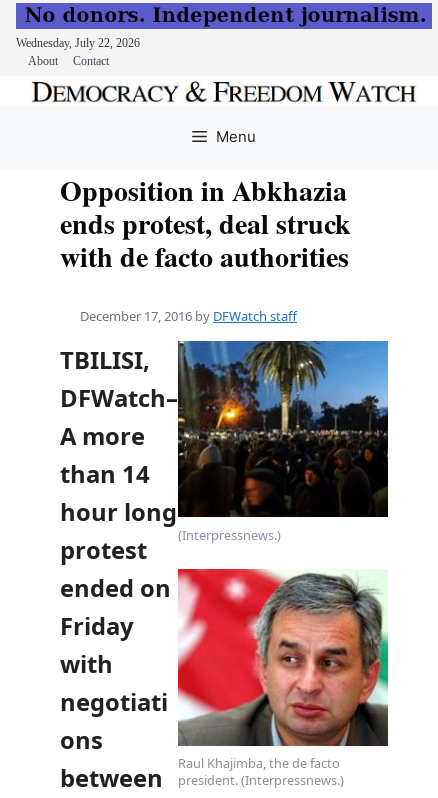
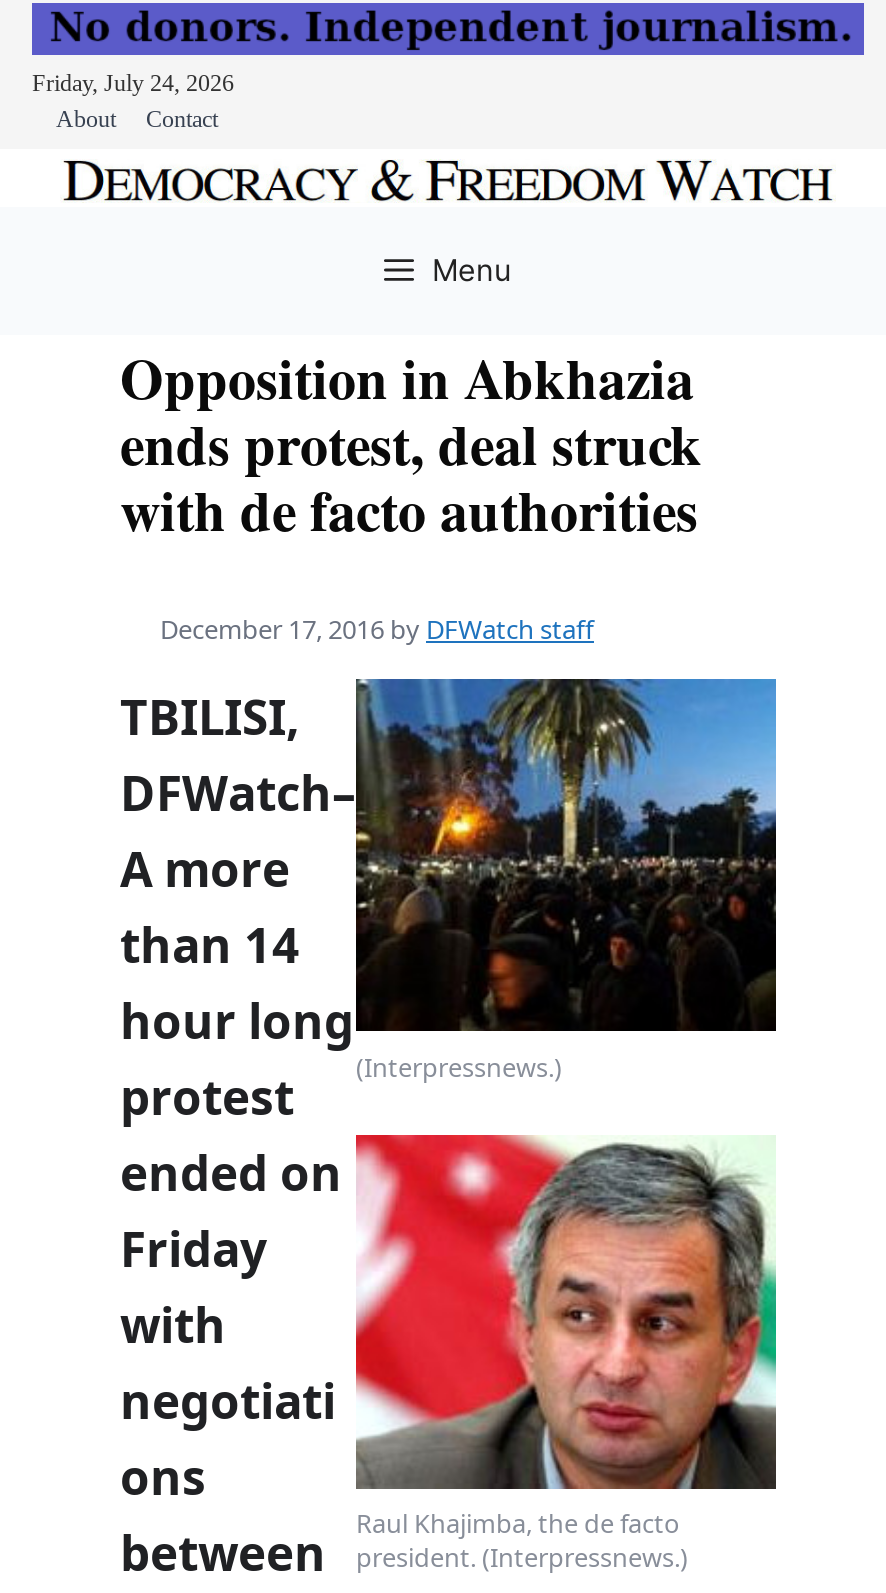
- Wednesday, July 22, 2026
+ Friday, July 24, 2026
